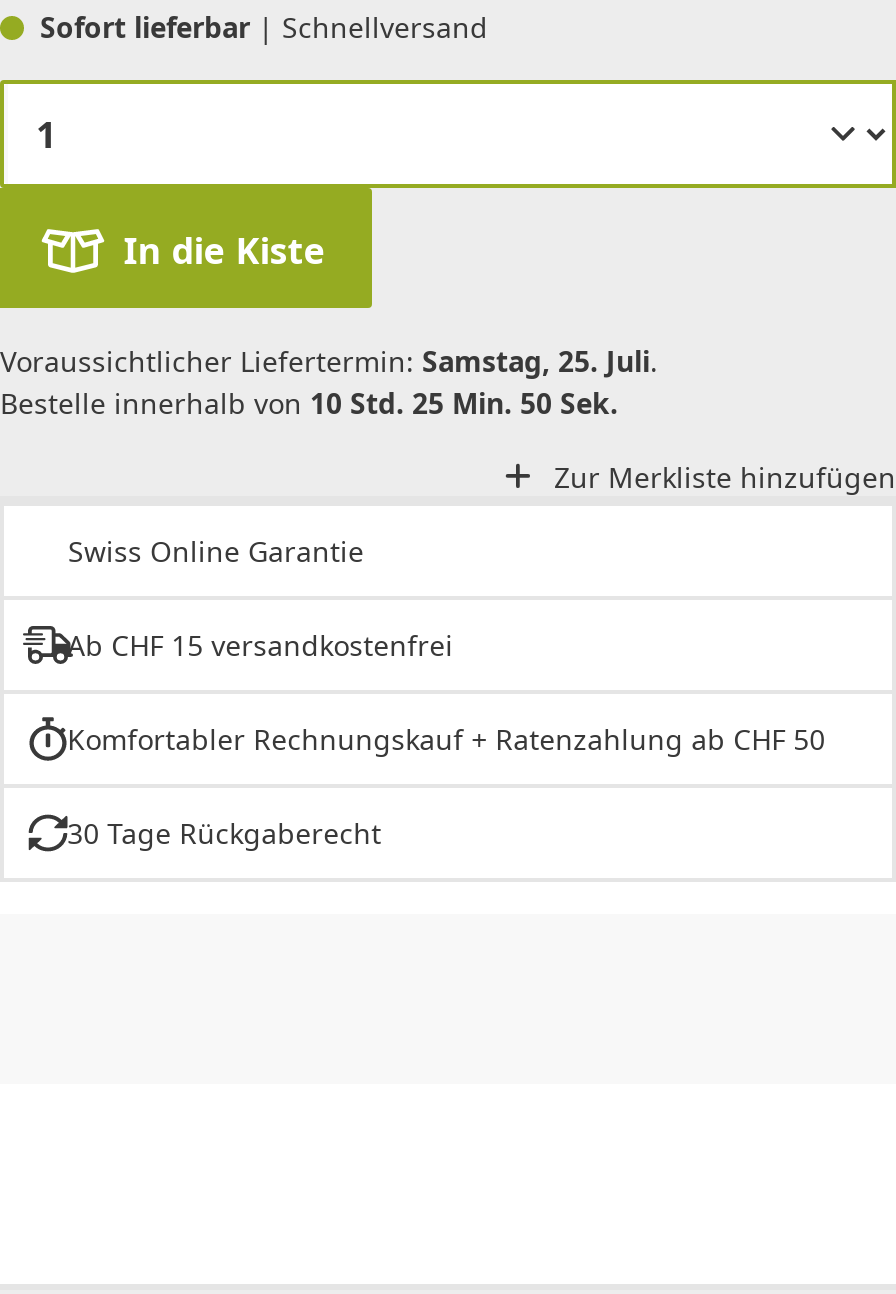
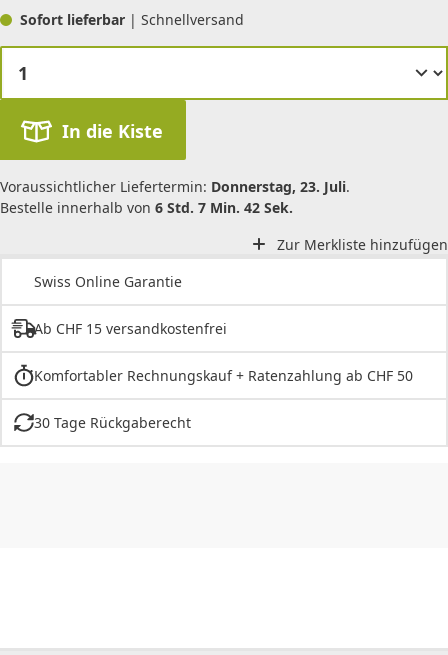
- Voraussichtlicher Liefertermin: Samstag, 25. Juli.
+ Voraussichtlicher Liefertermin: Donnerstag, 23. Juli.

- Bestelle innerhalb von 10 Std. 25 Min. 50 Sek.
+ Bestelle innerhalb von 6 Std. 7 Min. 42 Sek.
